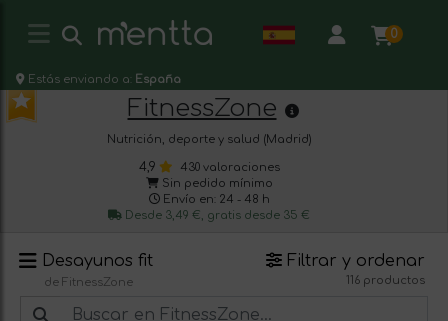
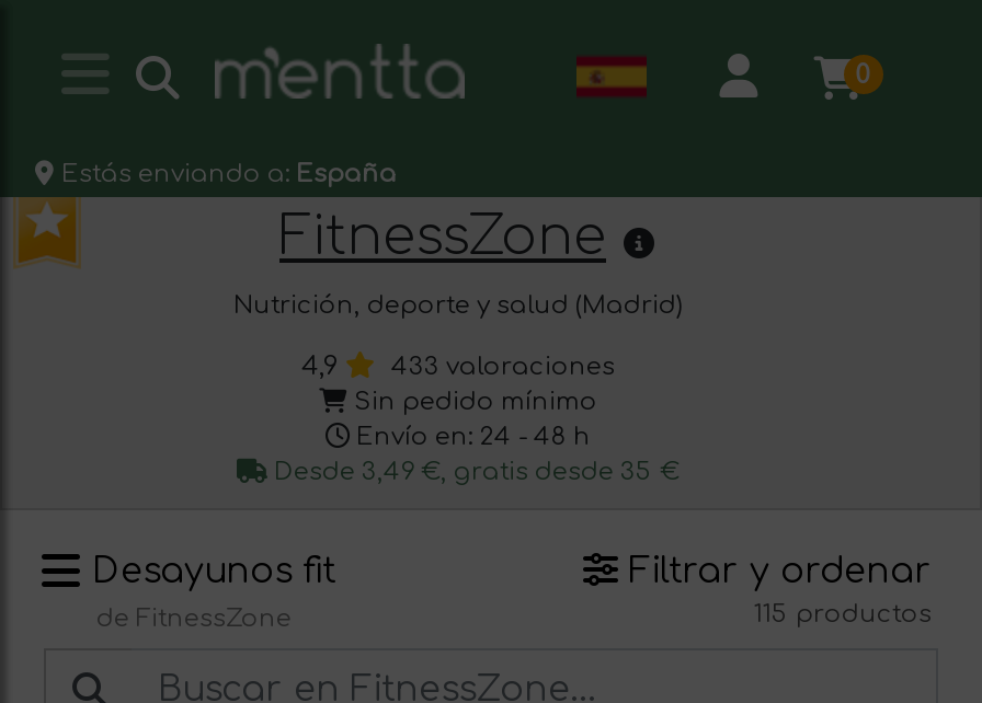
- 430 valoraciones
+ 433 valoraciones

- 116 productos
+ 115 productos
